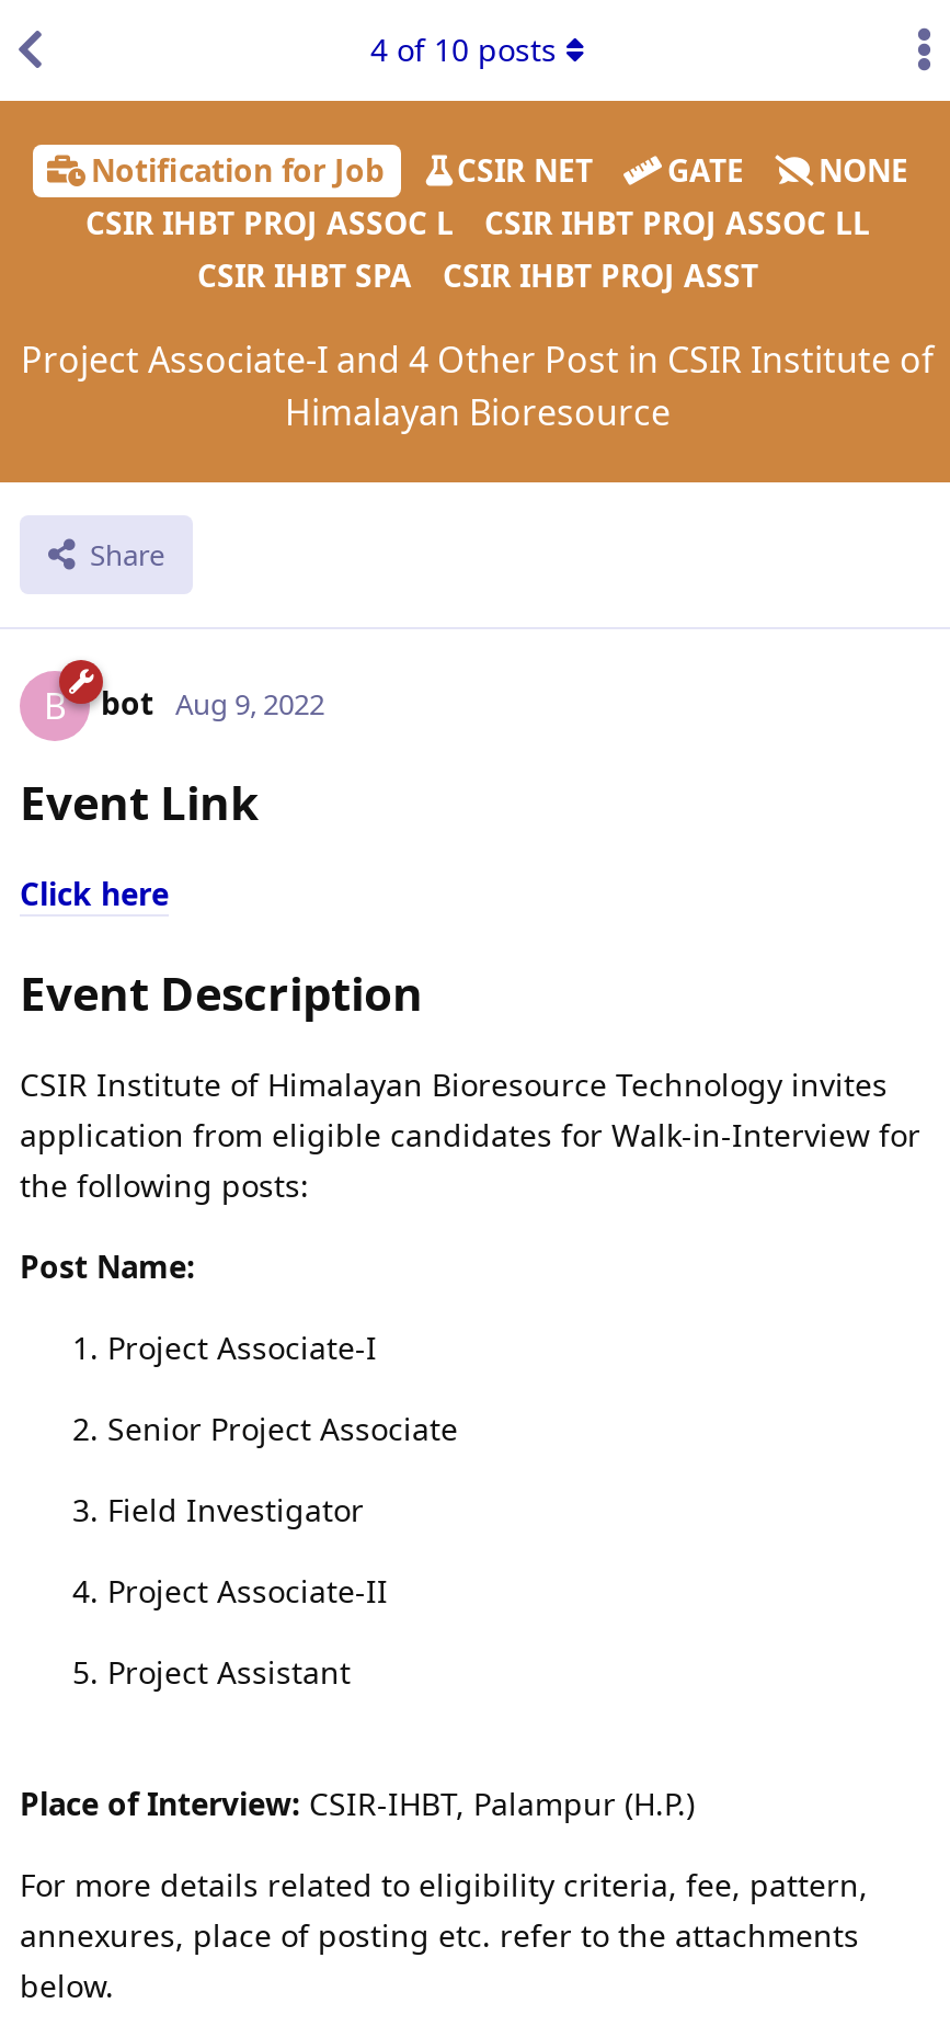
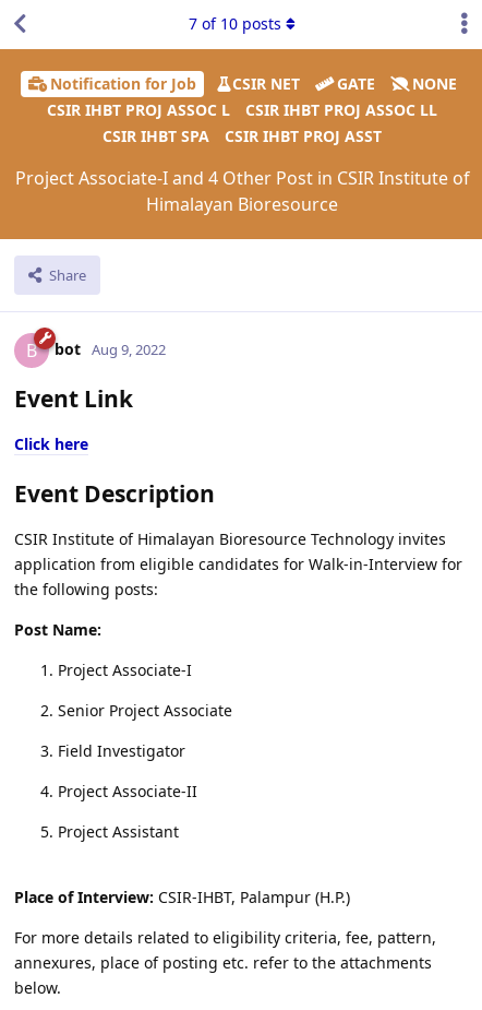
- 4 of 10 posts
+ 7 of 10 posts
